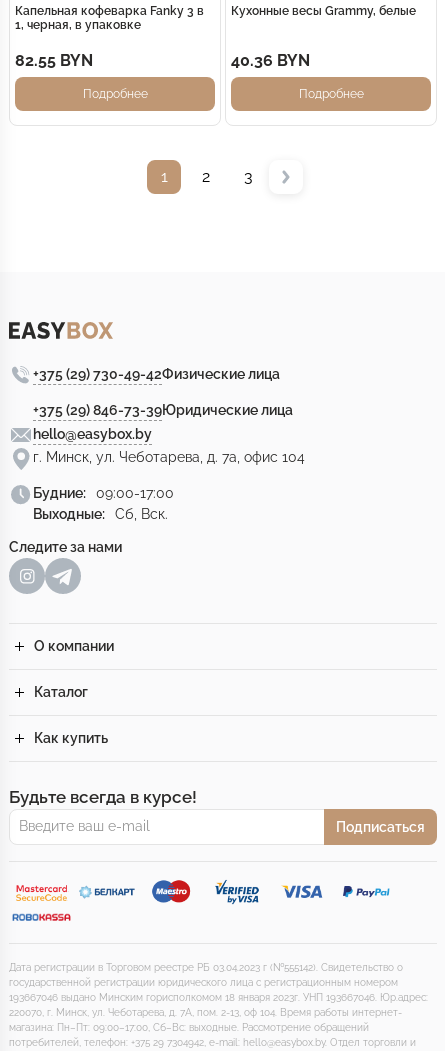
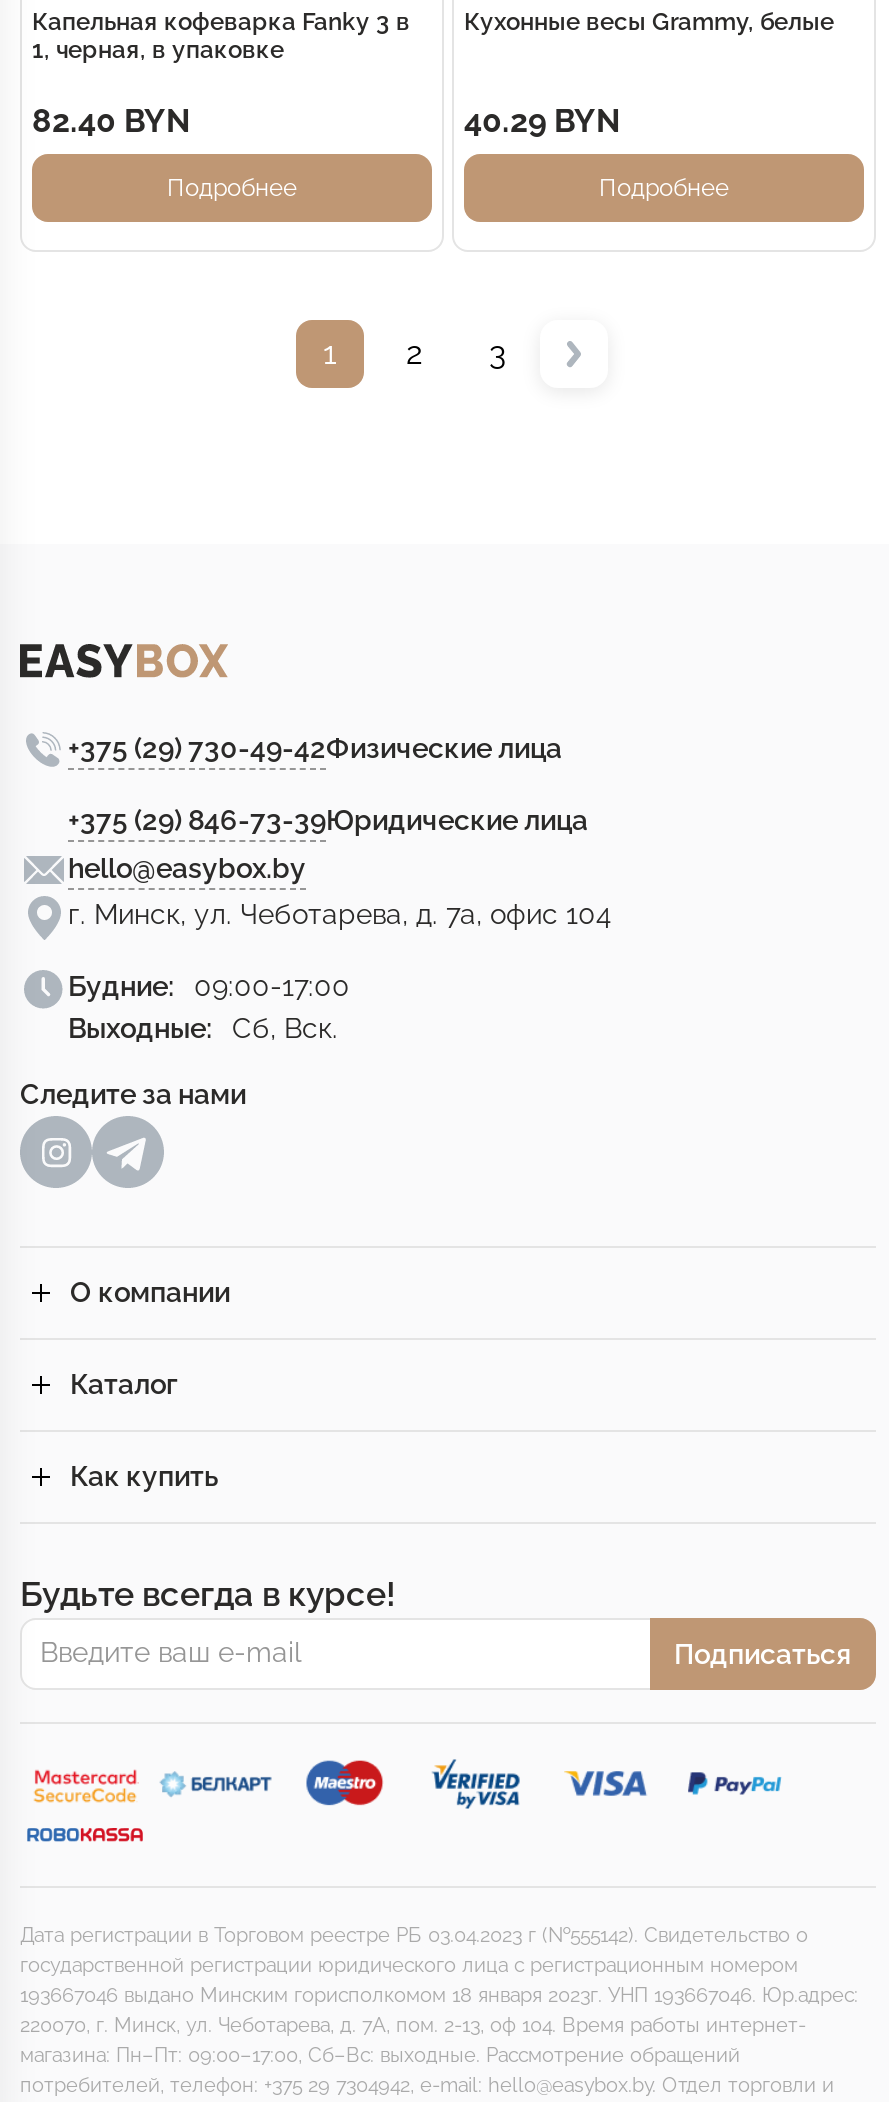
- 82.55 BYN
+ 82.40 BYN

- 40.36 BYN
+ 40.29 BYN
